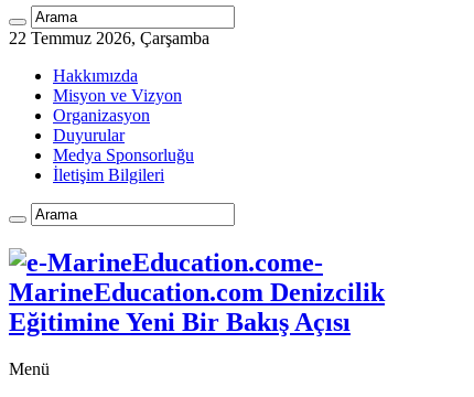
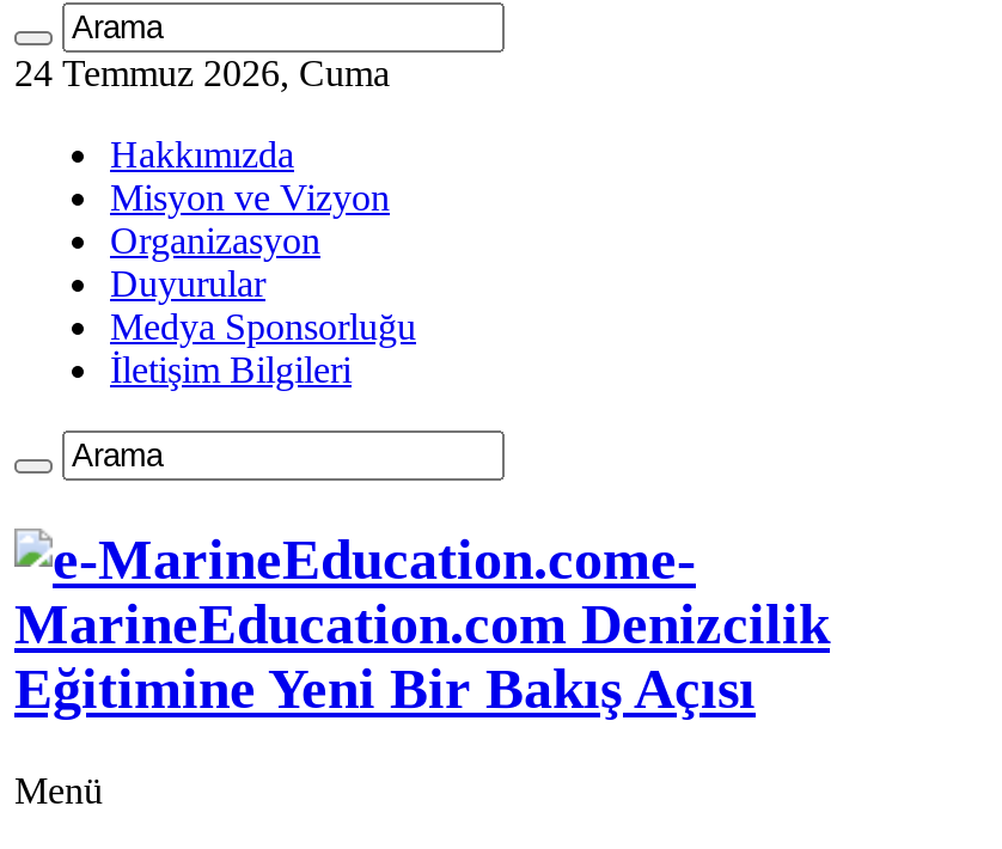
- 22 Temmuz 2026, Çarşamba
+ 24 Temmuz 2026, Cuma
